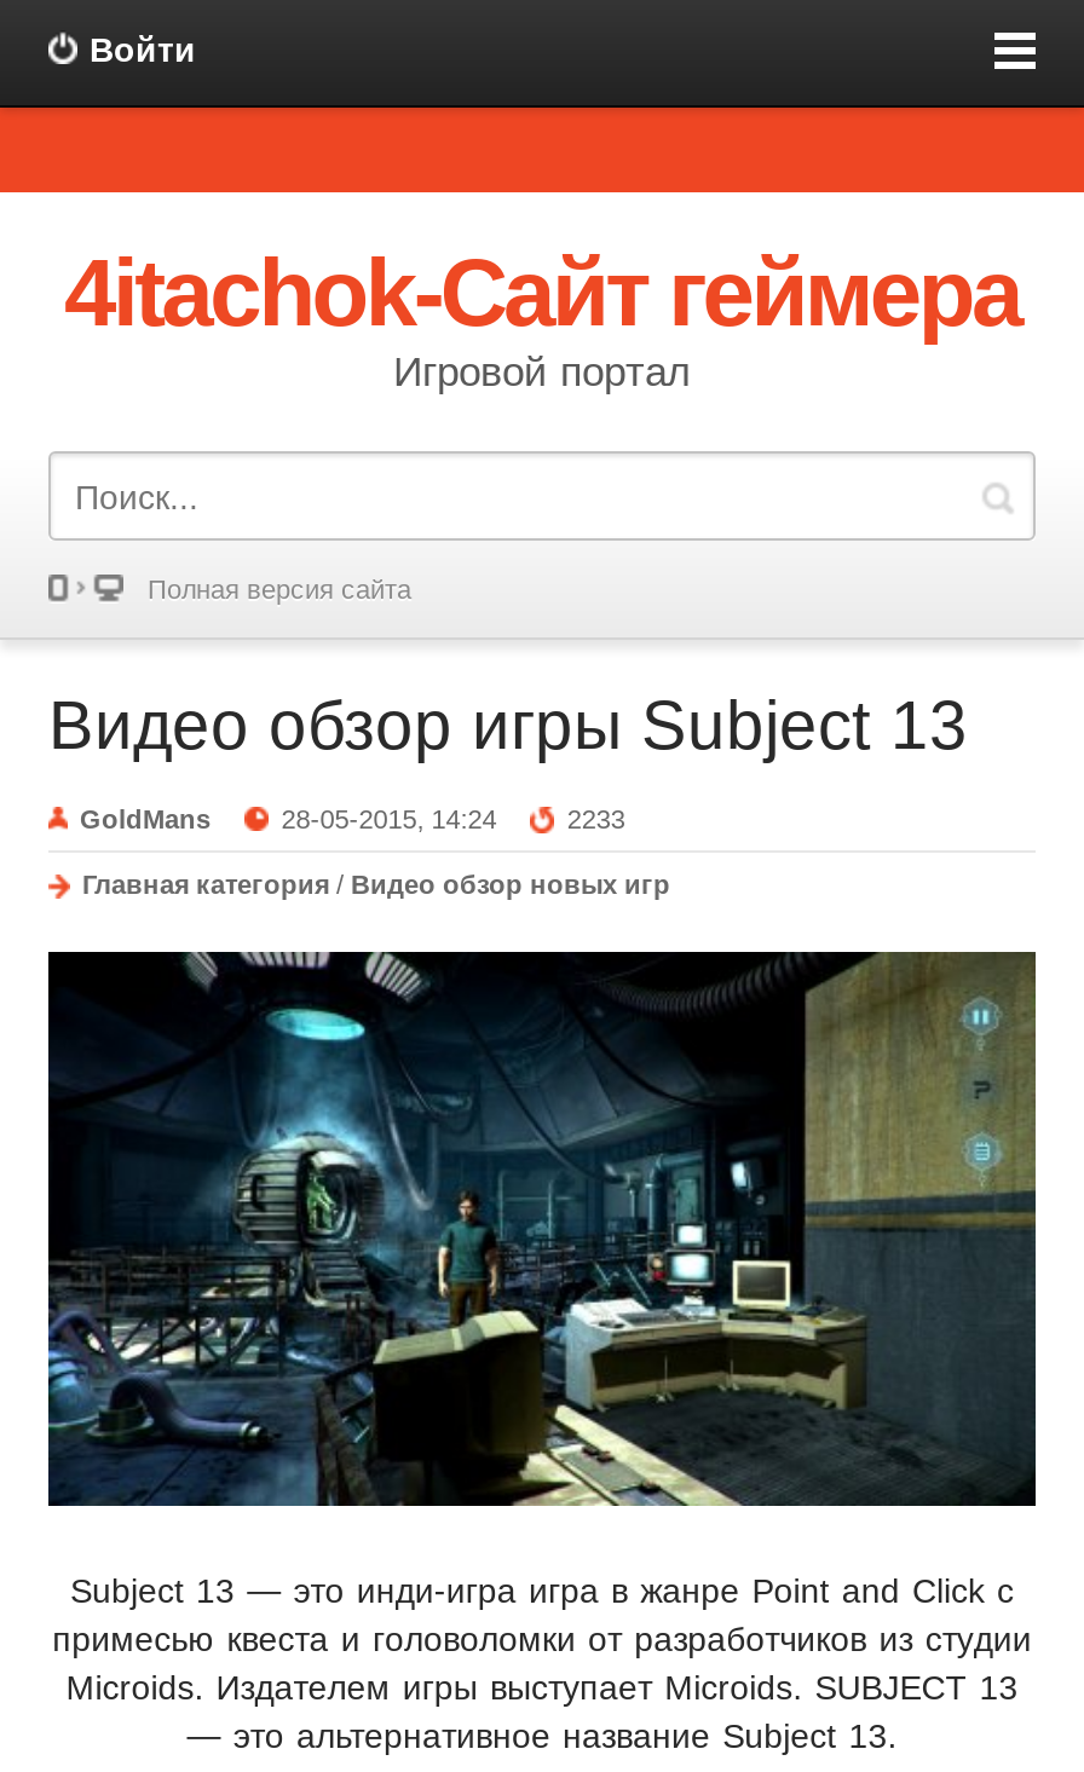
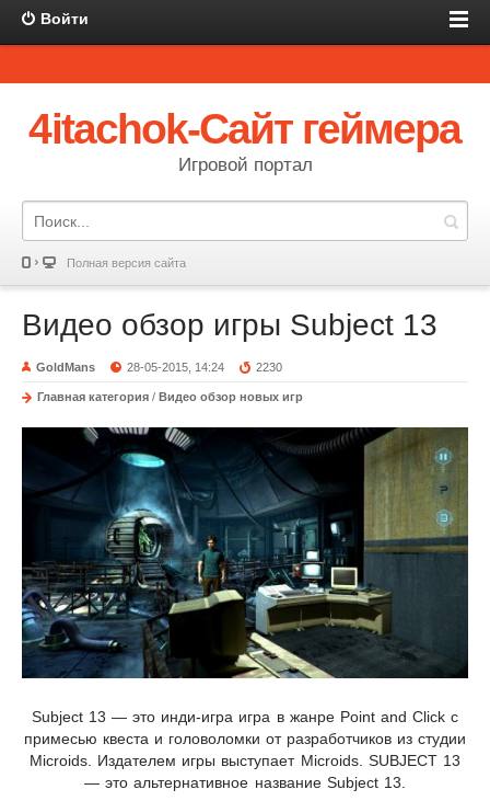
- 2233
+ 2230
